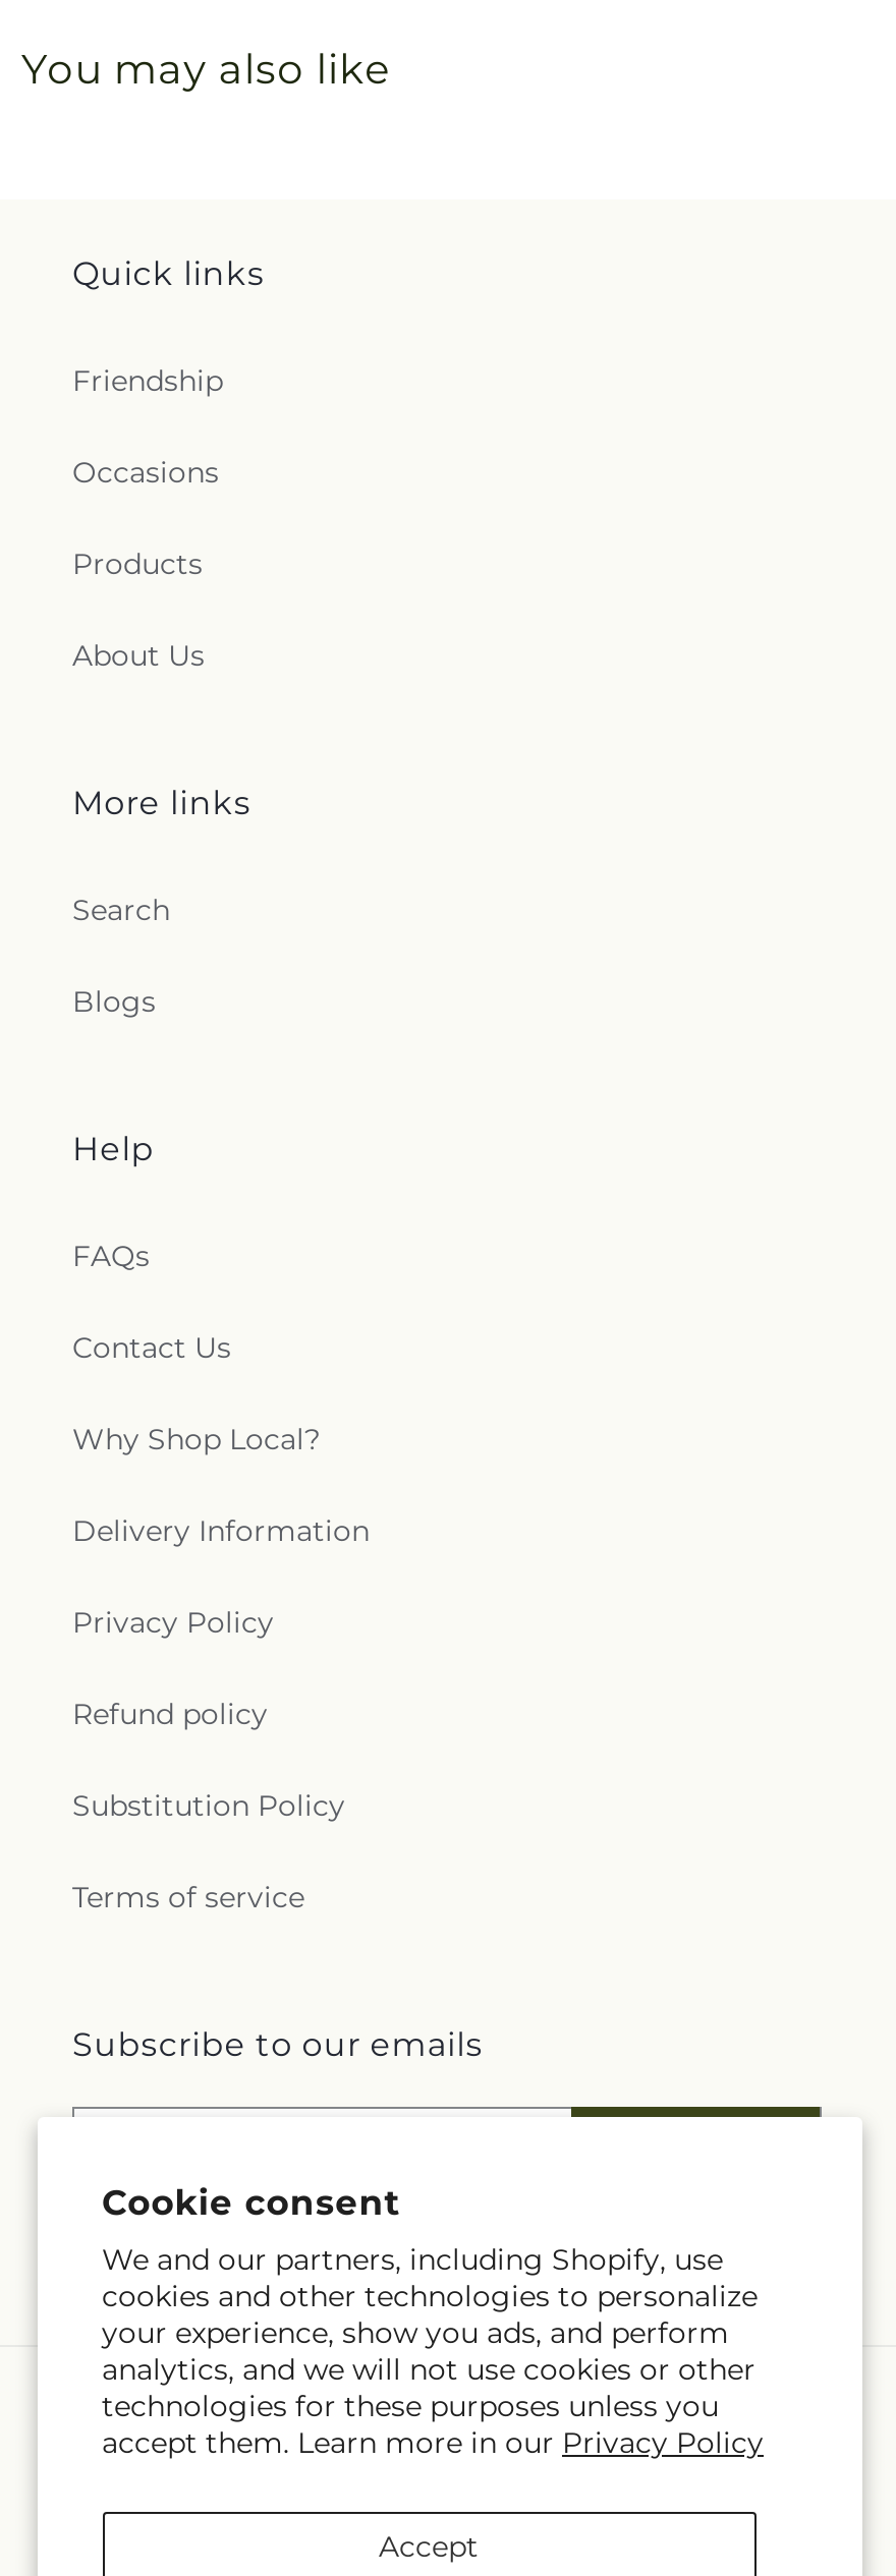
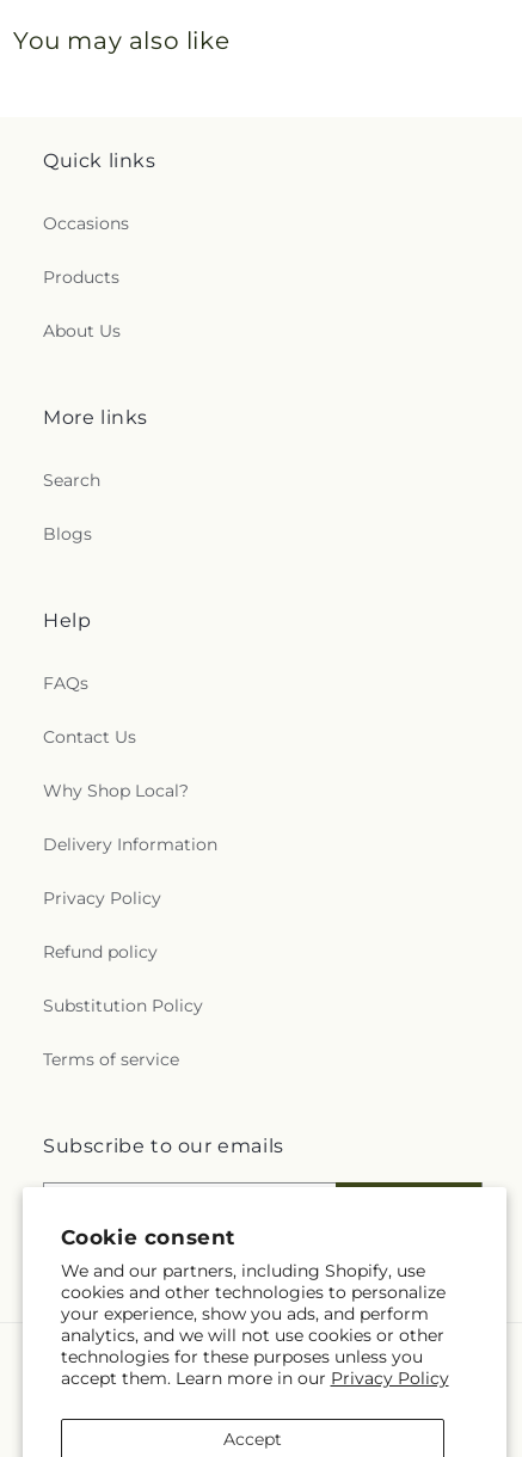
- Friendship
